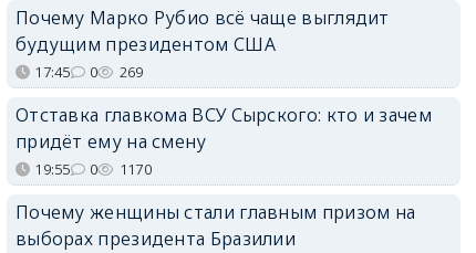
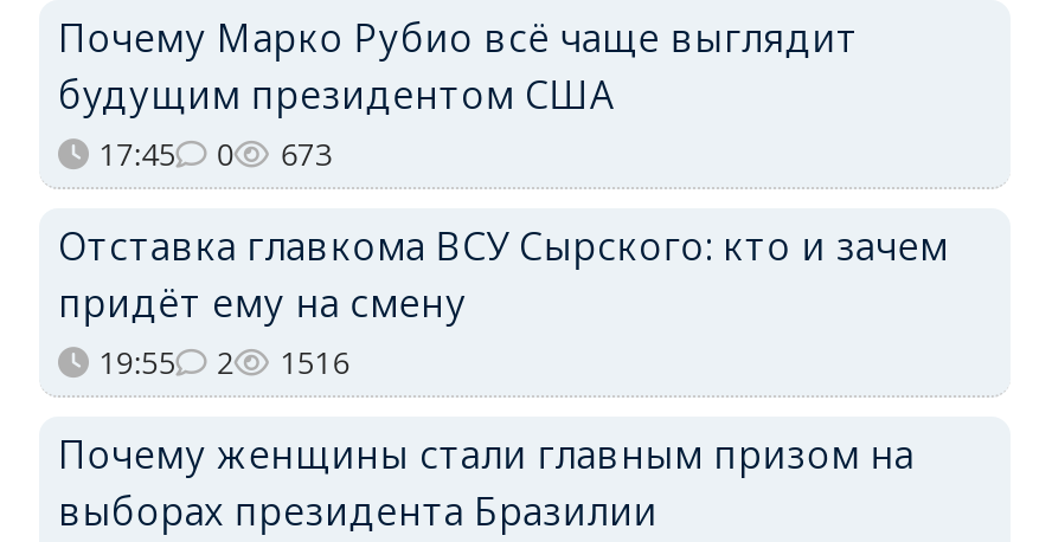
- 17:45 0 269
+ 17:45 0 673

- 0
+ 2

- 1170
+ 1516
